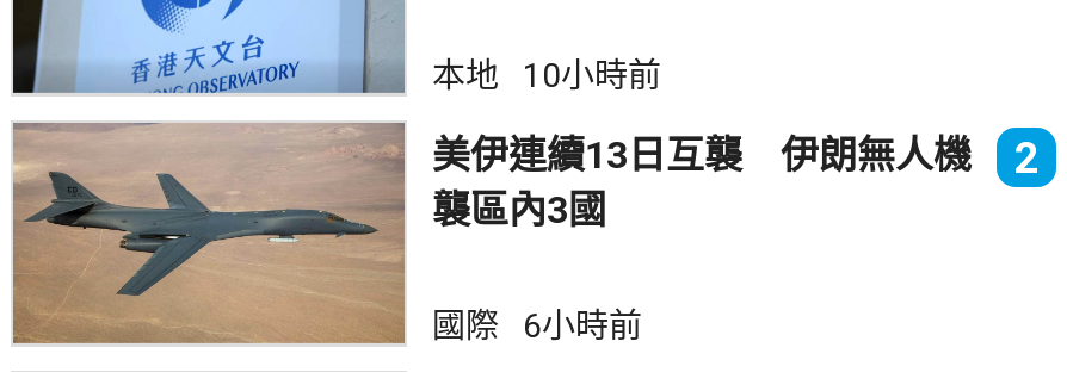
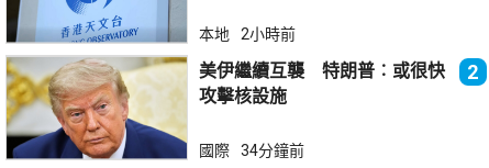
- 本地 10小時前
+ 本地 2小時前

- [image]
- 美伊連續13日互襲 伊朗無人機
- 襲區內3國
+ [image]
+ 美伊繼續互襲 特朗普︰或很快
+ 攻擊核設施

- 國際 6小時前
+ 國際 34分鐘前
